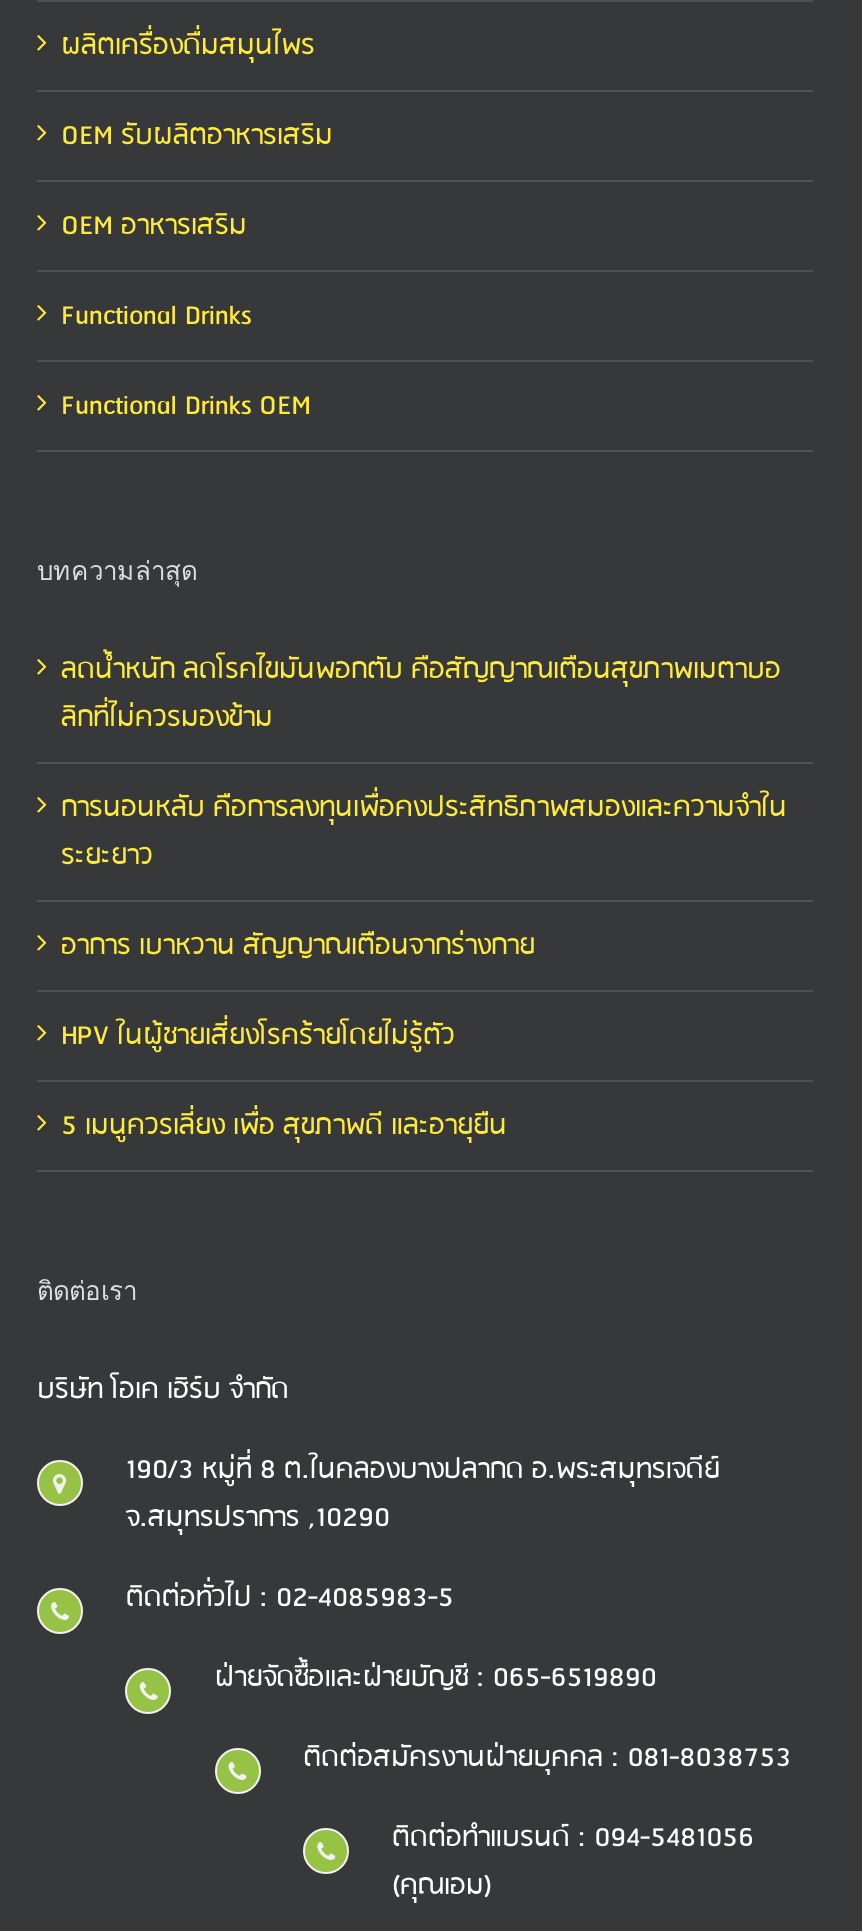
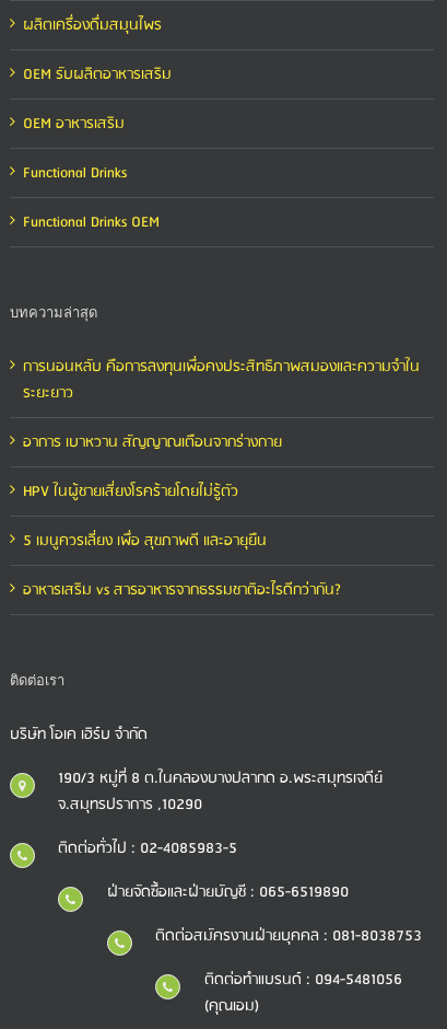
- ลดน้ำหนัก ลดโรคไขมันพอกตับ คือสัญญาณเตือนสุขภาพเมตาบอ
- ลิกที่ไม่ควรมองข้าม

moved up: การนอนหลับ คือการลงทุนเพื่อคงประสิทธิภาพสมองและความจำใน | ระยะยาว | อาการ เบาหวาน สัญญาณเตือนจากร่างกาย | HPV ในผู้ชายเสี่ยงโรคร้ายโดยไม่รู้ตัว | 5 เมนูควรเลี่ยง เพื่อ สุขภาพดี และอายุยืน

+ อาหารเสริม vs สารอาหารจากธรรมชาติอะไรดีกว่ากัน?
